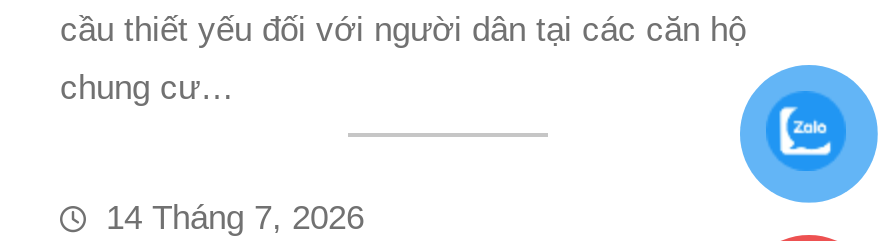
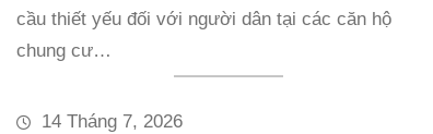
- [image]
